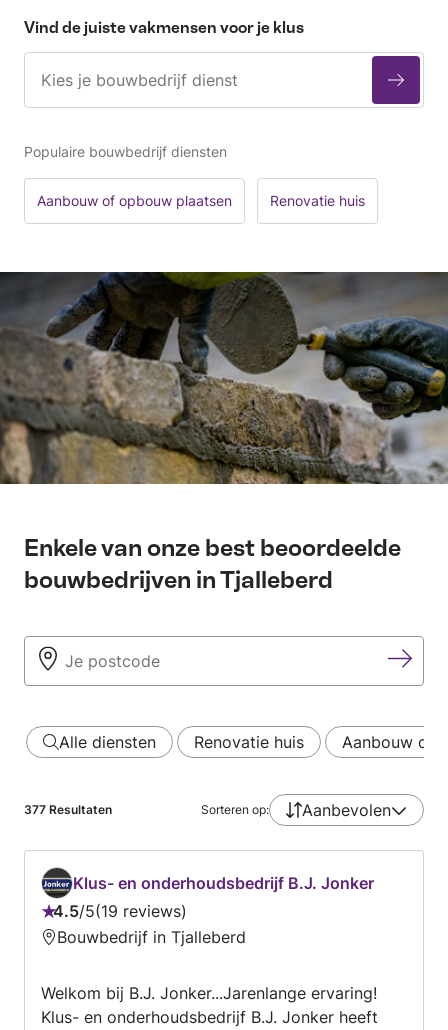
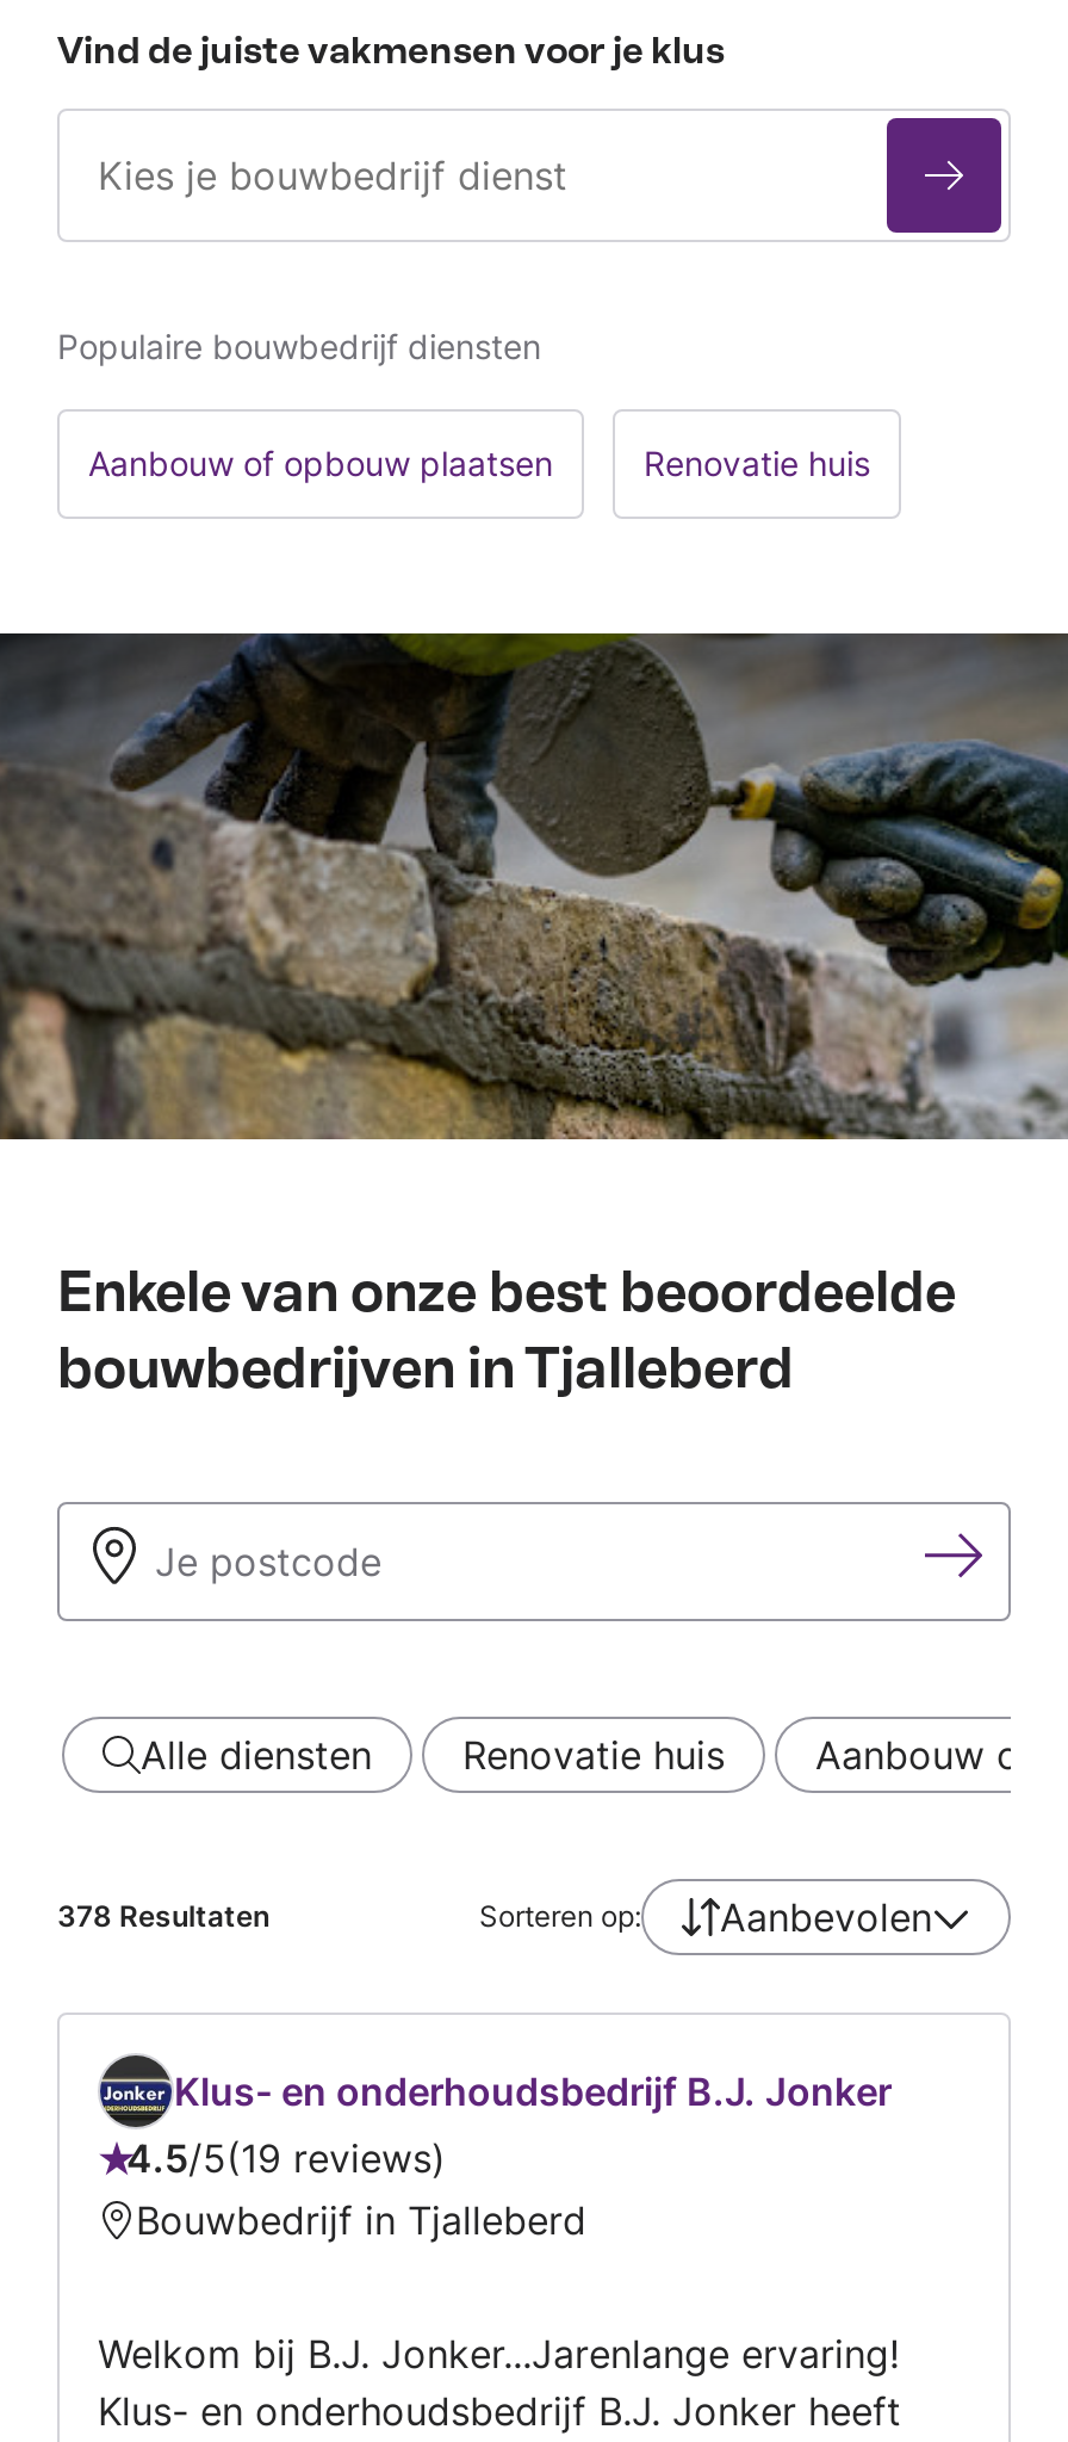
- 377 Resultaten
+ 378 Resultaten
